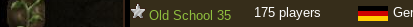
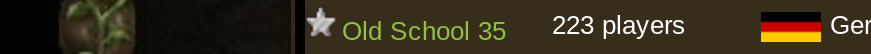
- Old School 35 175 players
+ Old School 35 223 players
